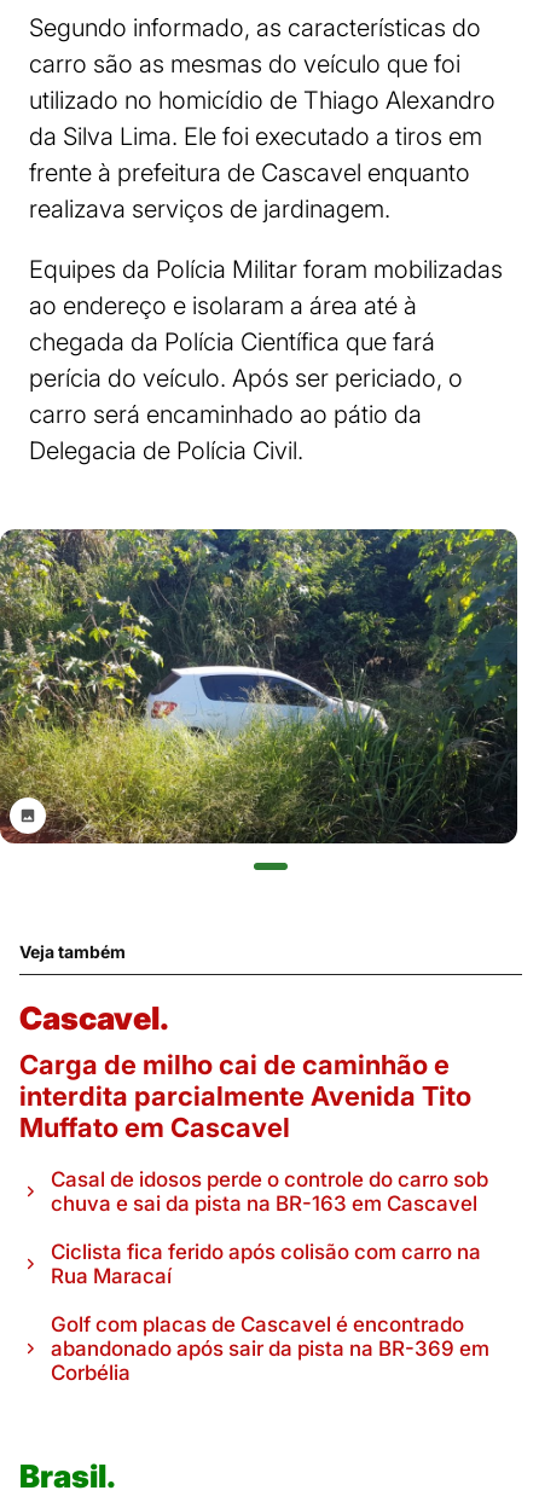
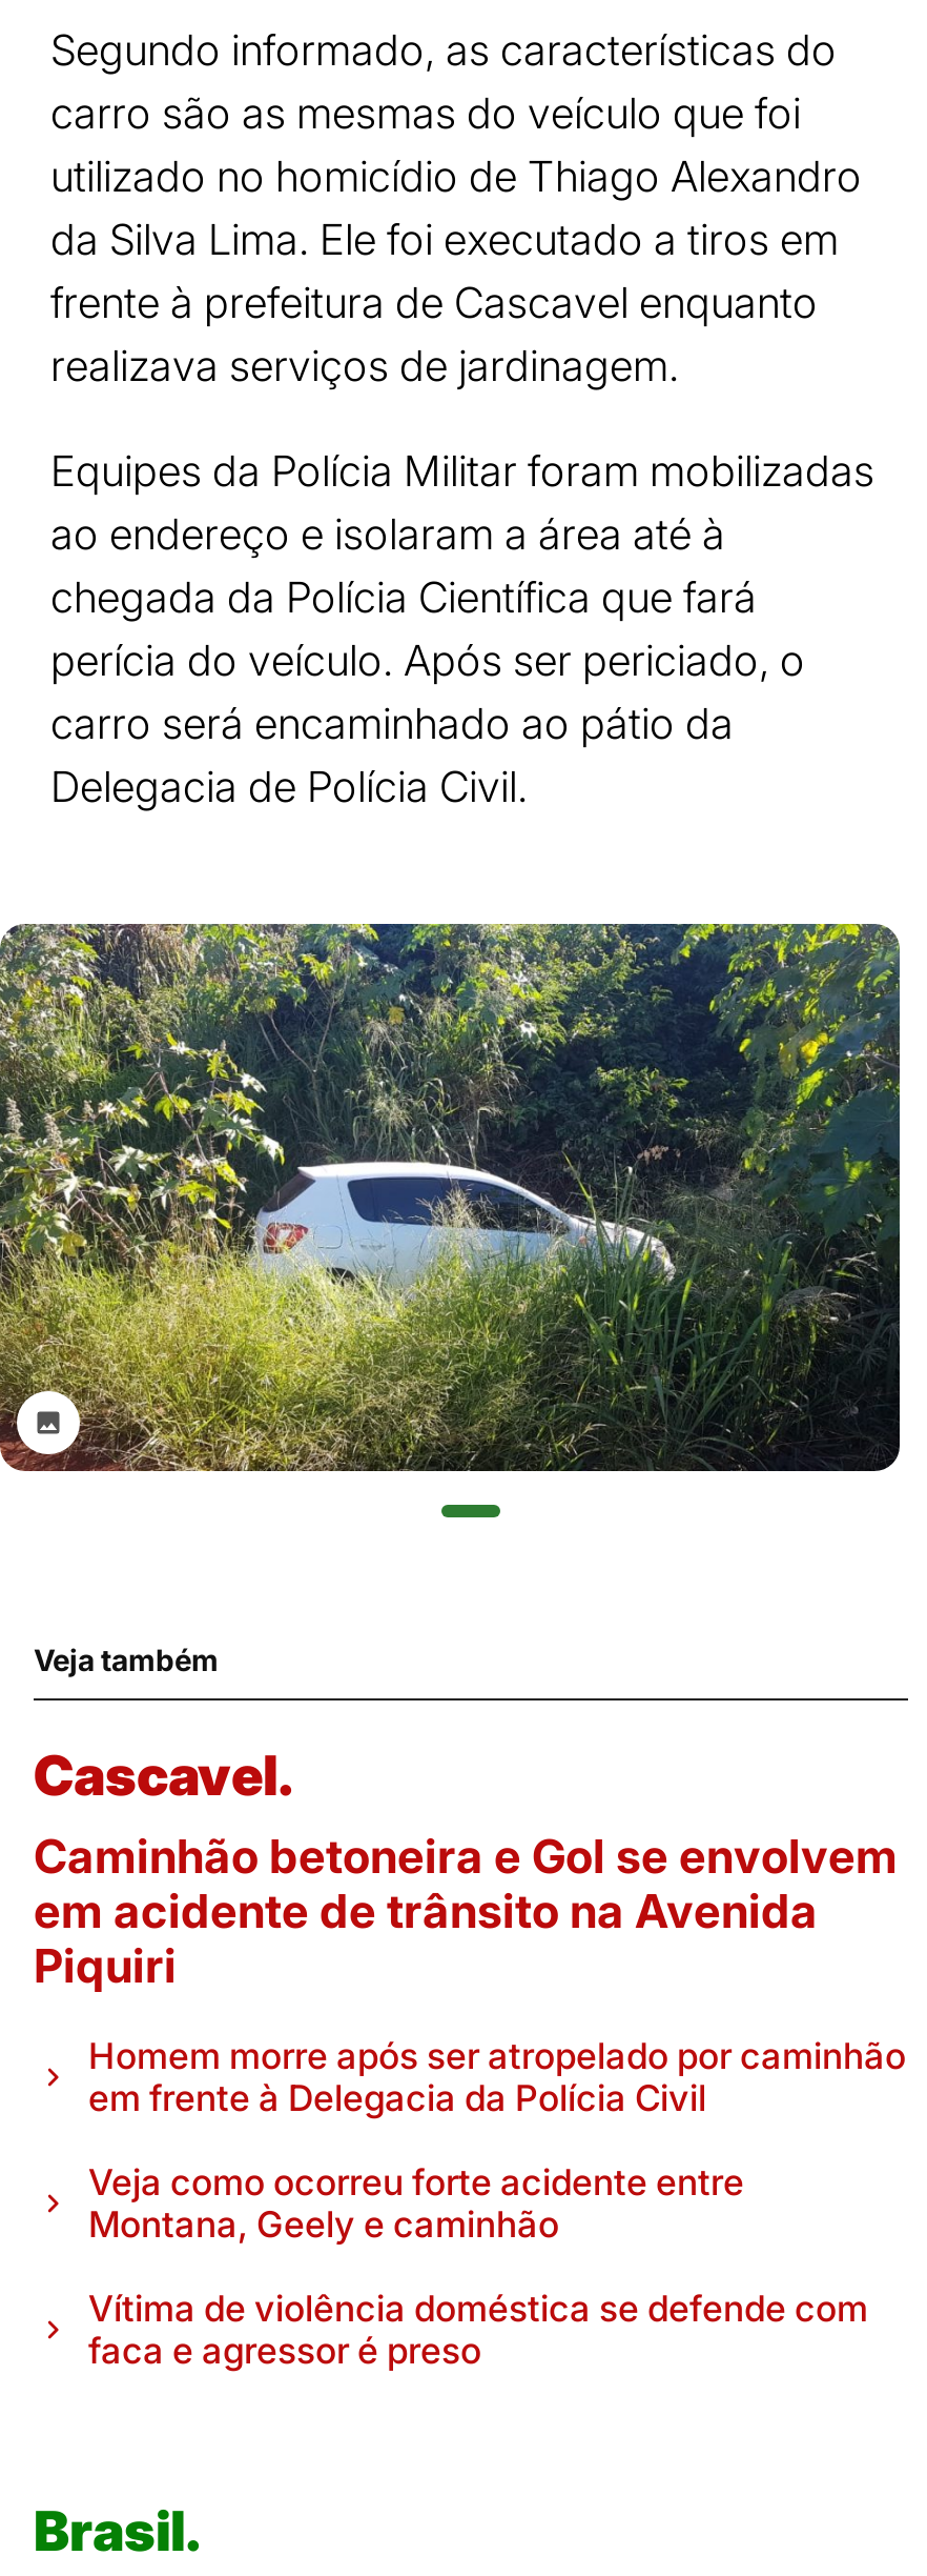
- Carga de milho cai de caminhão e
- interdita parcialmente Avenida Tito
- Muffato em Cascavel
+ Caminhão betoneira e Gol se envolvem
+ em acidente de trânsito na Avenida
+ Piquiri

- Casal de idosos perde o controle do carro sob
- chuva e sai da pista na BR-163 em Cascavel
+ Homem morre após ser atropelado por caminhão
+ em frente à Delegacia da Polícia Civil

- Ciclista fica ferido após colisão com carro na
- Rua Maracaí
+ Veja como ocorreu forte acidente entre
+ Montana, Geely e caminhão

- Golf com placas de Cascavel é encontrado
- abandonado após sair da pista na BR-369 em
- Corbélia
+ Vítima de violência doméstica se defende com
+ faca e agressor é preso
